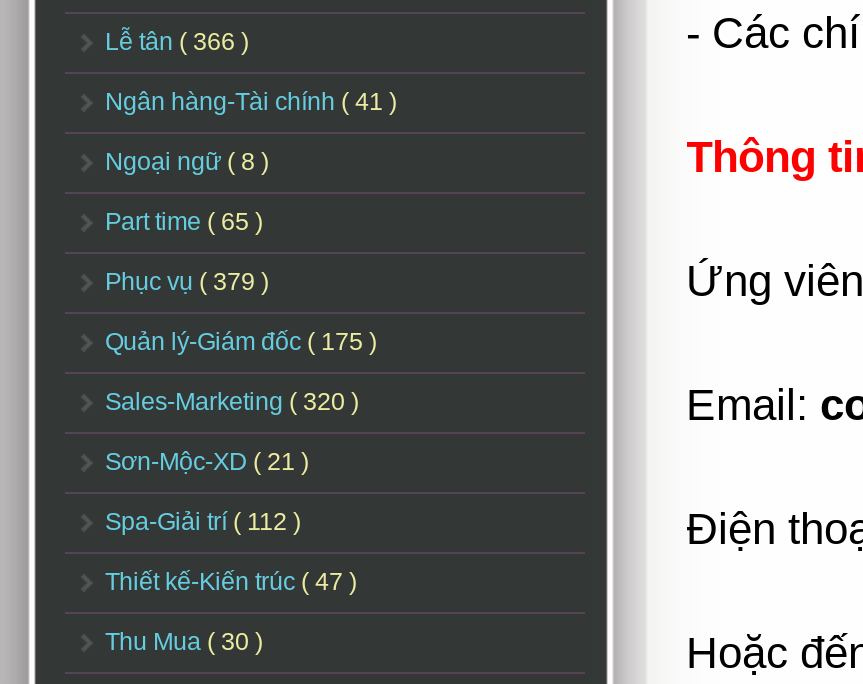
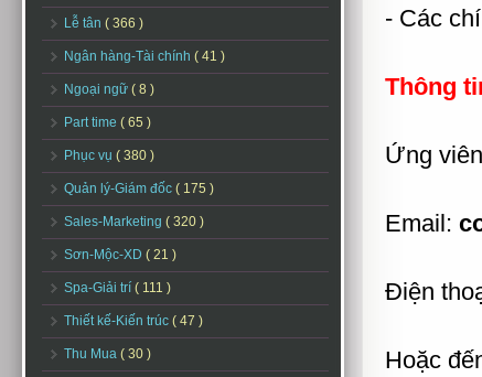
- Phục vụ ( 379 )
+ Phục vụ ( 380 )

- Spa-Giải trí ( 112 )
+ Spa-Giải trí ( 111 )
